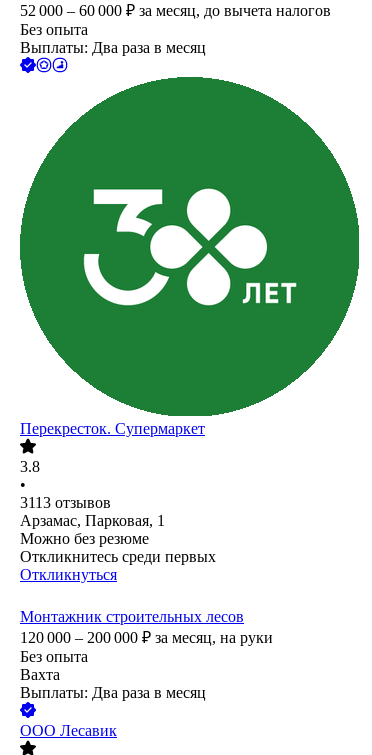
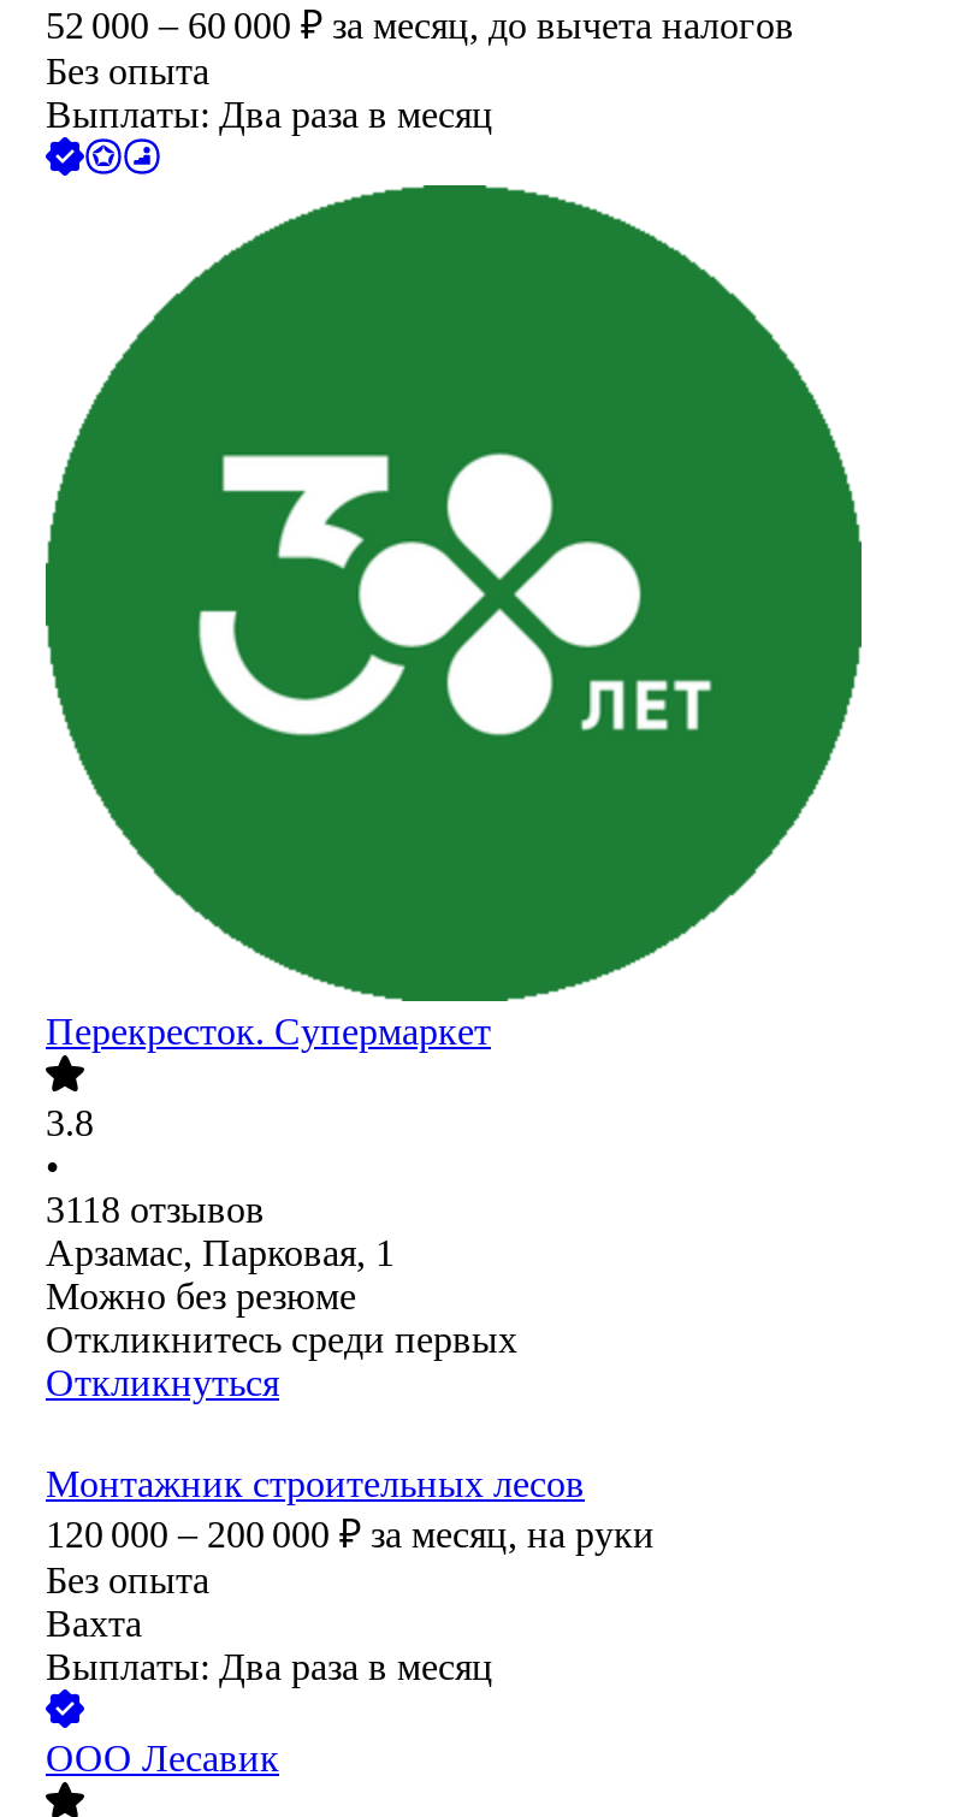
- 3113 отзывов
+ 3118 отзывов
